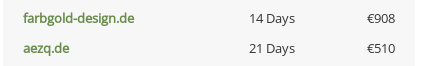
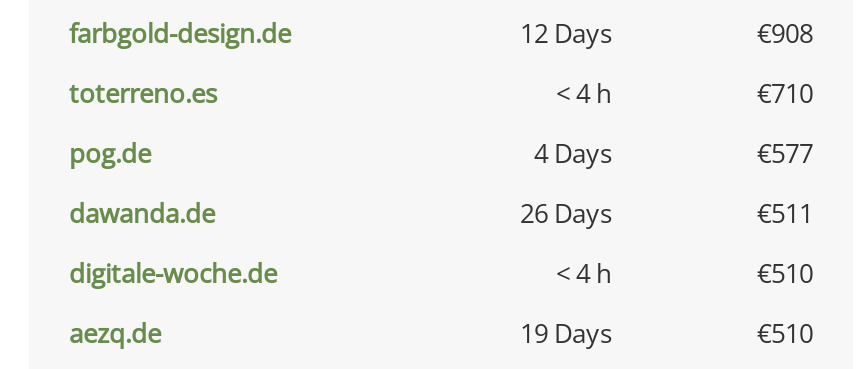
- 14 Days
+ 12 Days

+ toterreno.es
+ < 4 h
+ €710
+ pog.de
+ 4 Days
+ €577
+ dawanda.de
+ 26 Days
+ €511
+ digitale-woche.de
+ < 4 h
+ €510

- 21 Days
+ 19 Days
